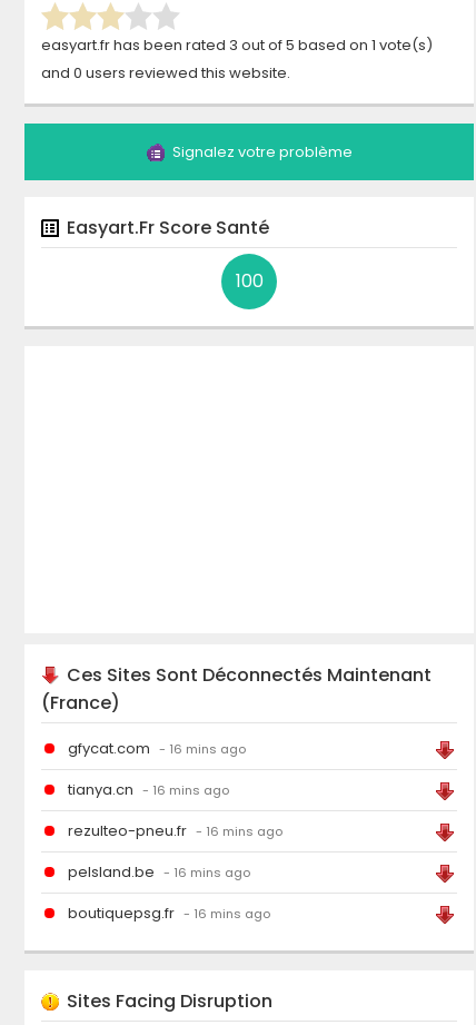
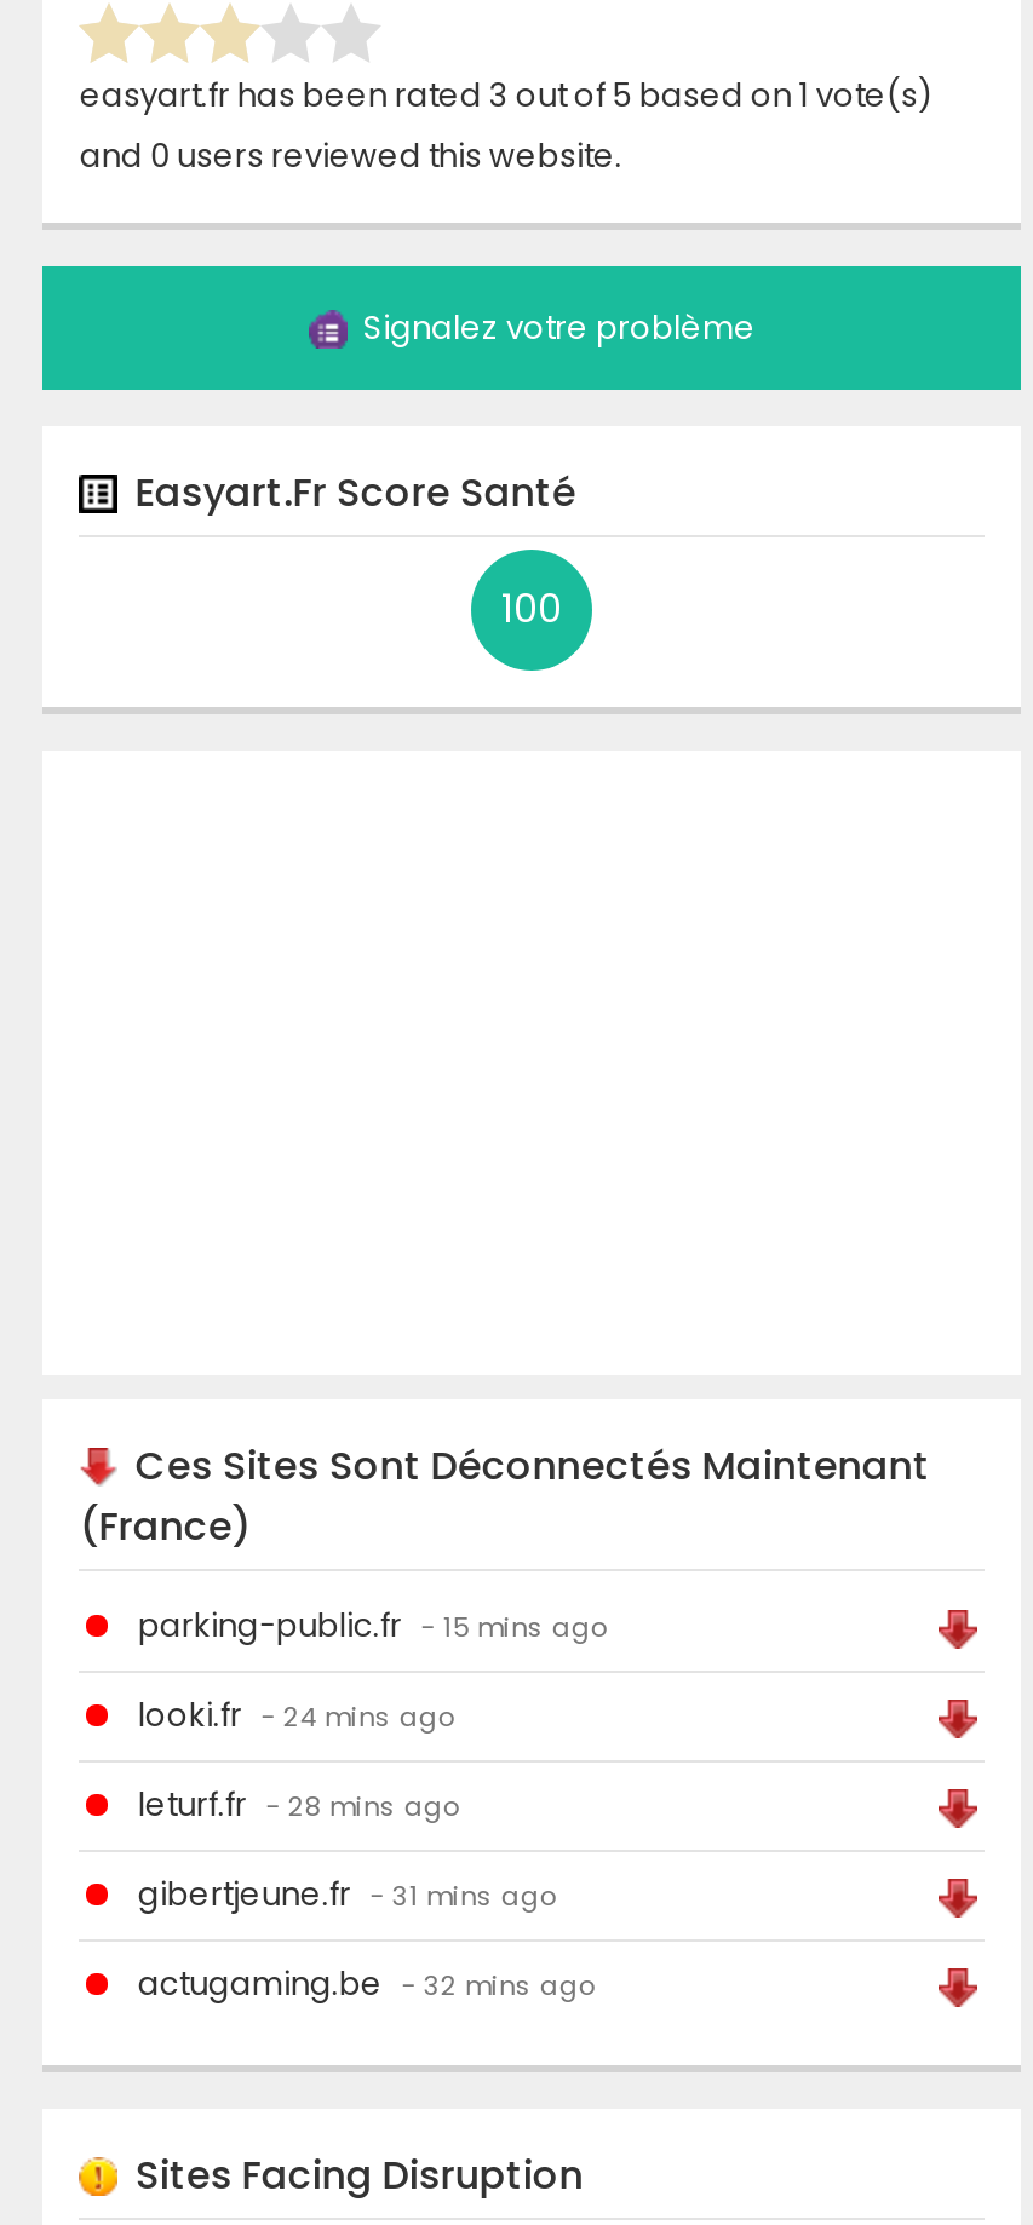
- gfycat.com - 16 mins ago
+ parking-public.fr - 15 mins ago

- tianya.cn - 16 mins ago
+ looki.fr - 24 mins ago

- rezulteo-pneu.fr - 16 mins ago
+ leturf.fr - 28 mins ago

- pelsland.be - 16 mins ago
+ gibertjeune.fr - 31 mins ago

- boutiquepsg.fr - 16 mins ago
+ actugaming.be - 32 mins ago
